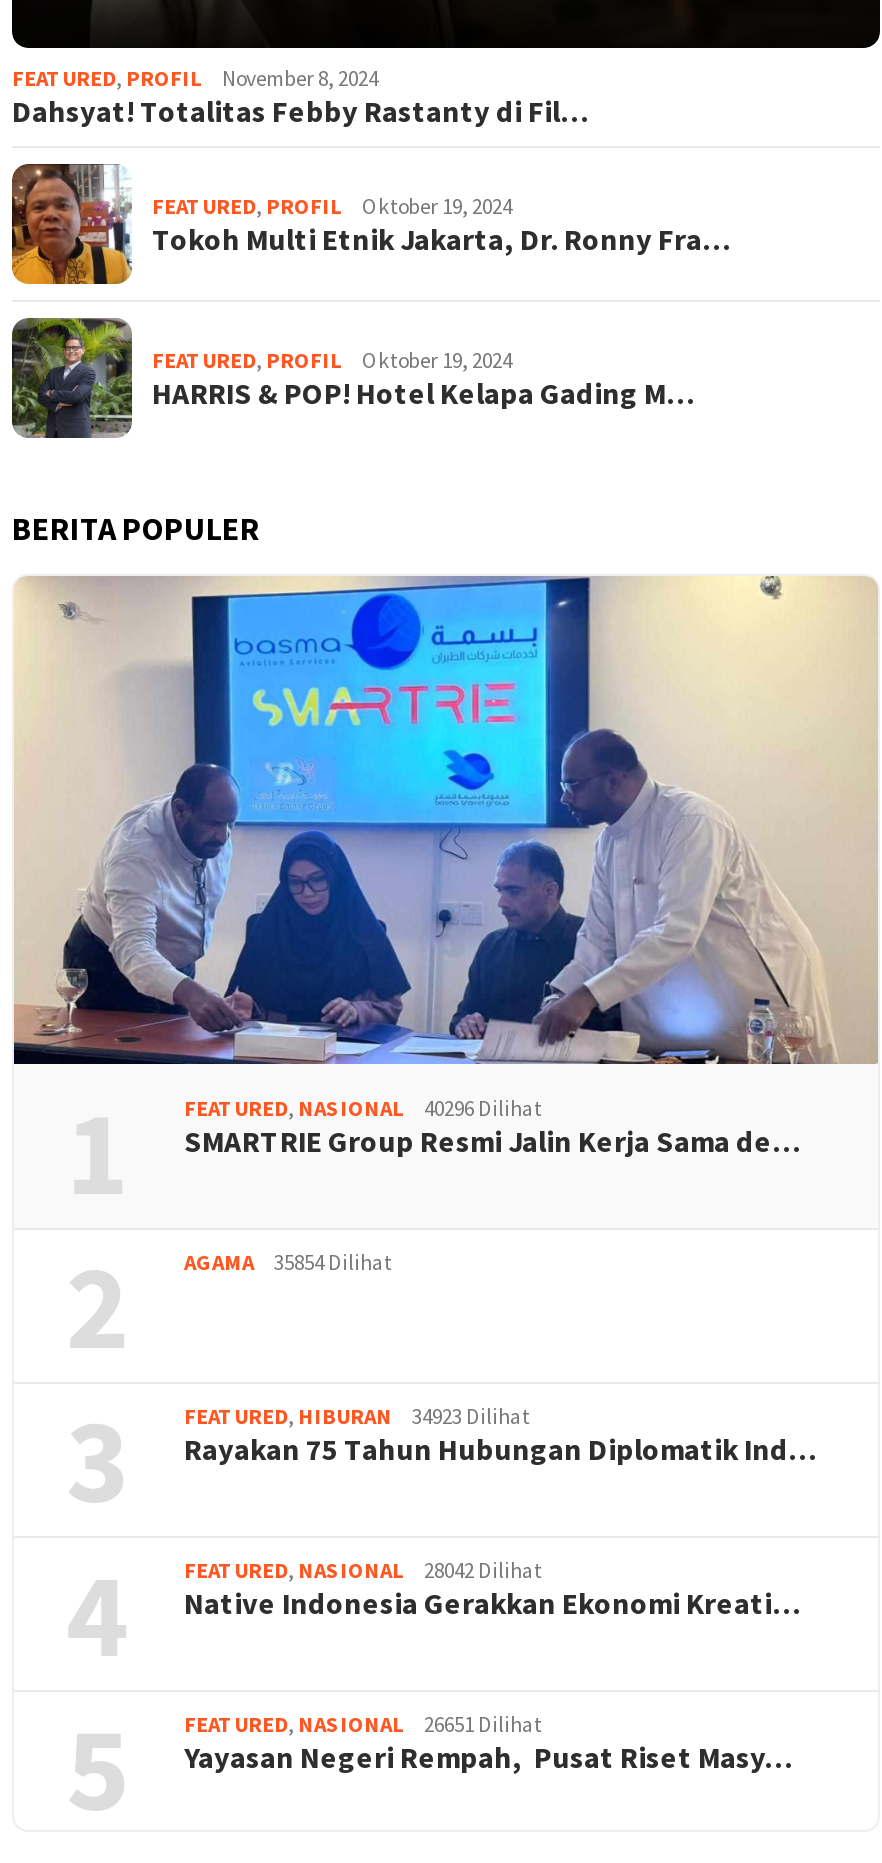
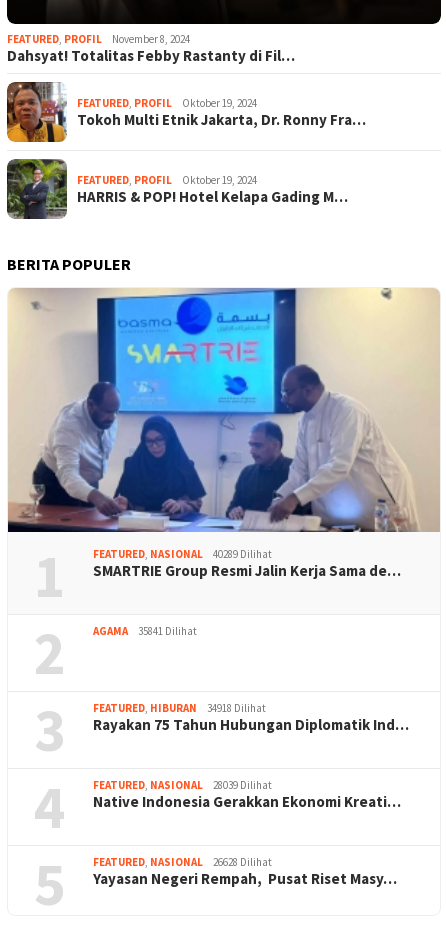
- FEATURED, NASIONAL 40296 Dilihat
+ FEATURED, NASIONAL 40289 Dilihat

- AGAMA 35854 Dilihat
+ AGAMA 35841 Dilihat

- FEATURED, HIBURAN 34923 Dilihat
+ FEATURED, HIBURAN 34918 Dilihat

- FEATURED, NASIONAL 28042 Dilihat
+ FEATURED, NASIONAL 28039 Dilihat

- FEATURED, NASIONAL 26651 Dilihat
+ FEATURED, NASIONAL 26628 Dilihat
